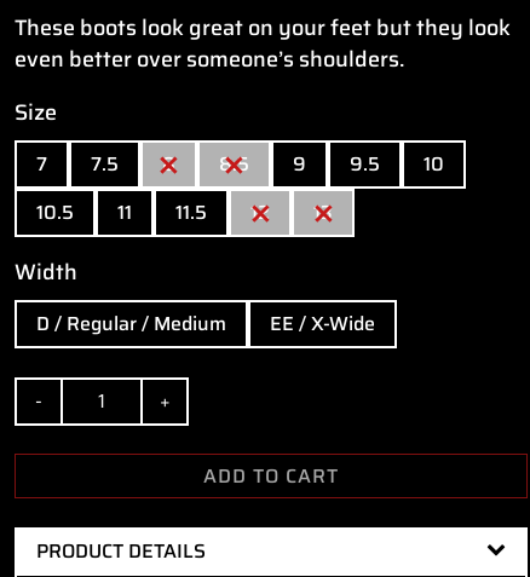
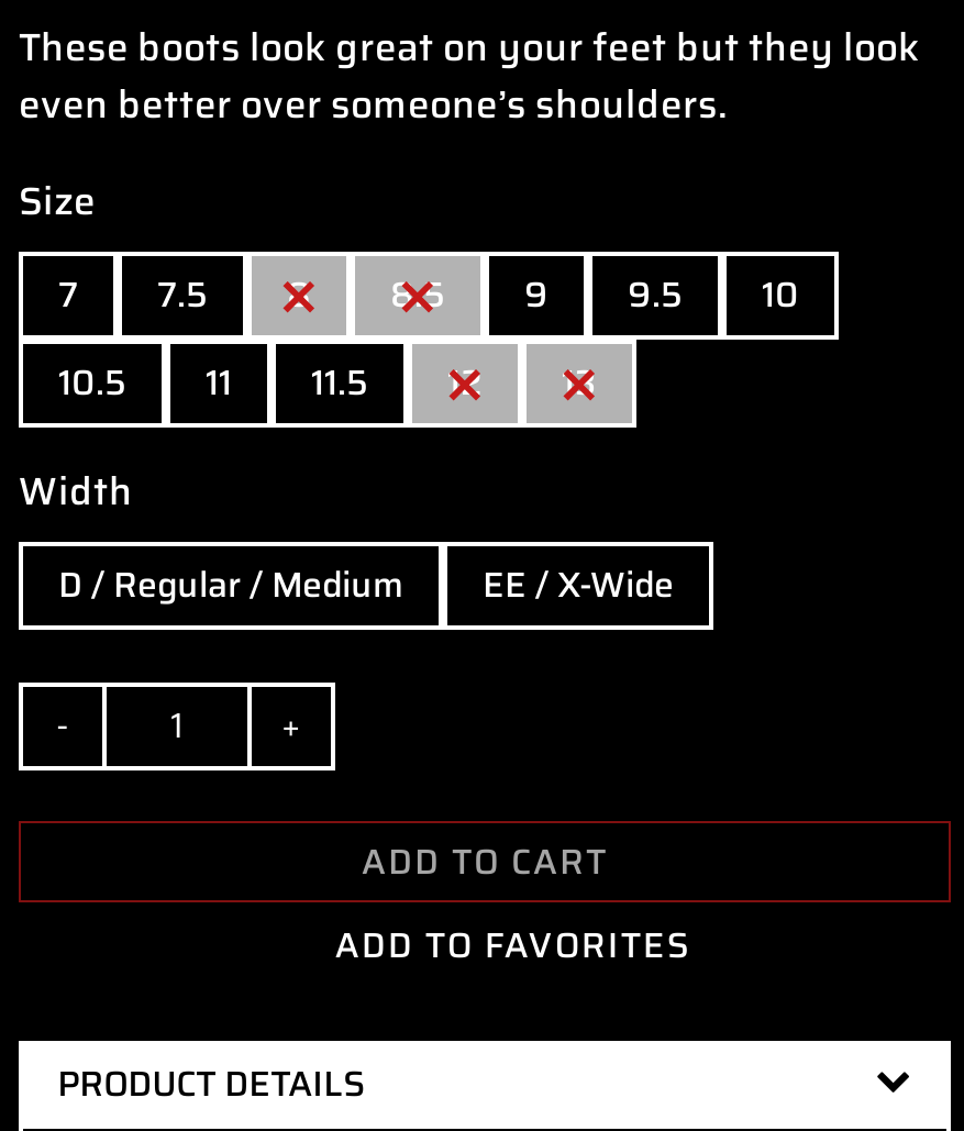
+ ADD TO FAVORITES
